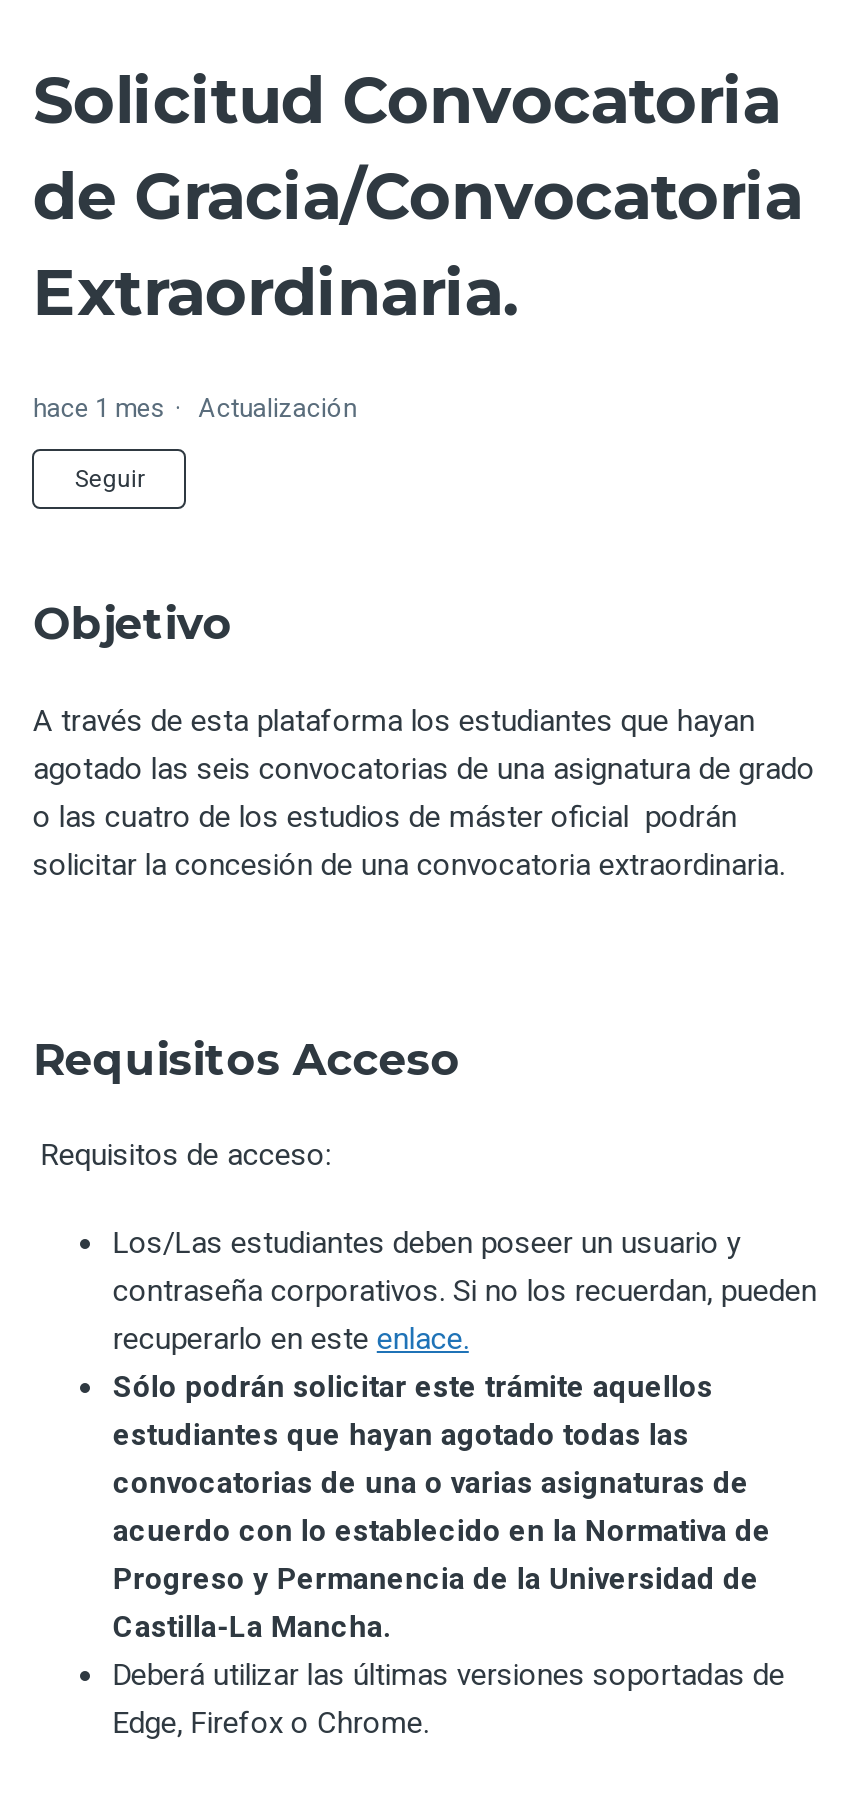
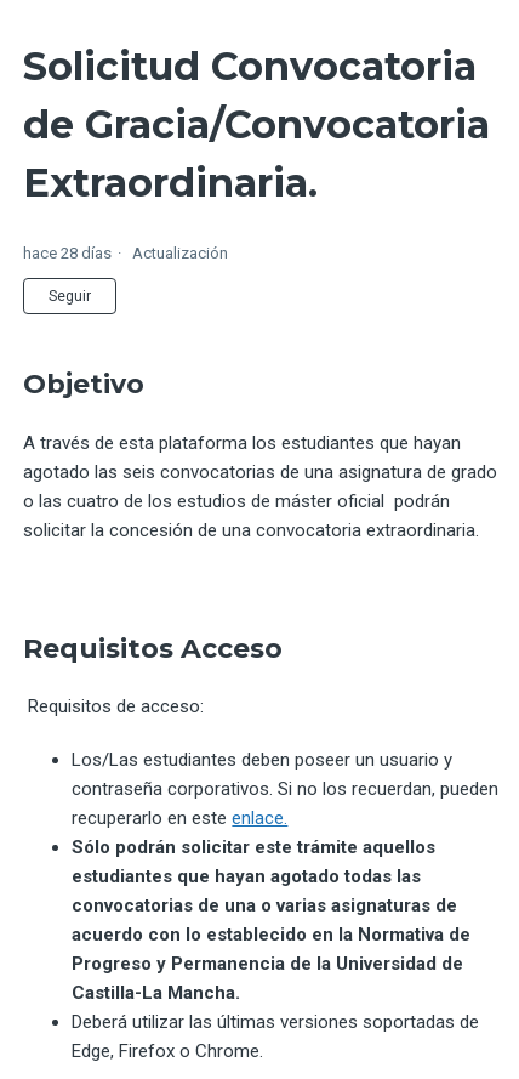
- hace 1 mes Actualización
+ hace 28 días Actualización
